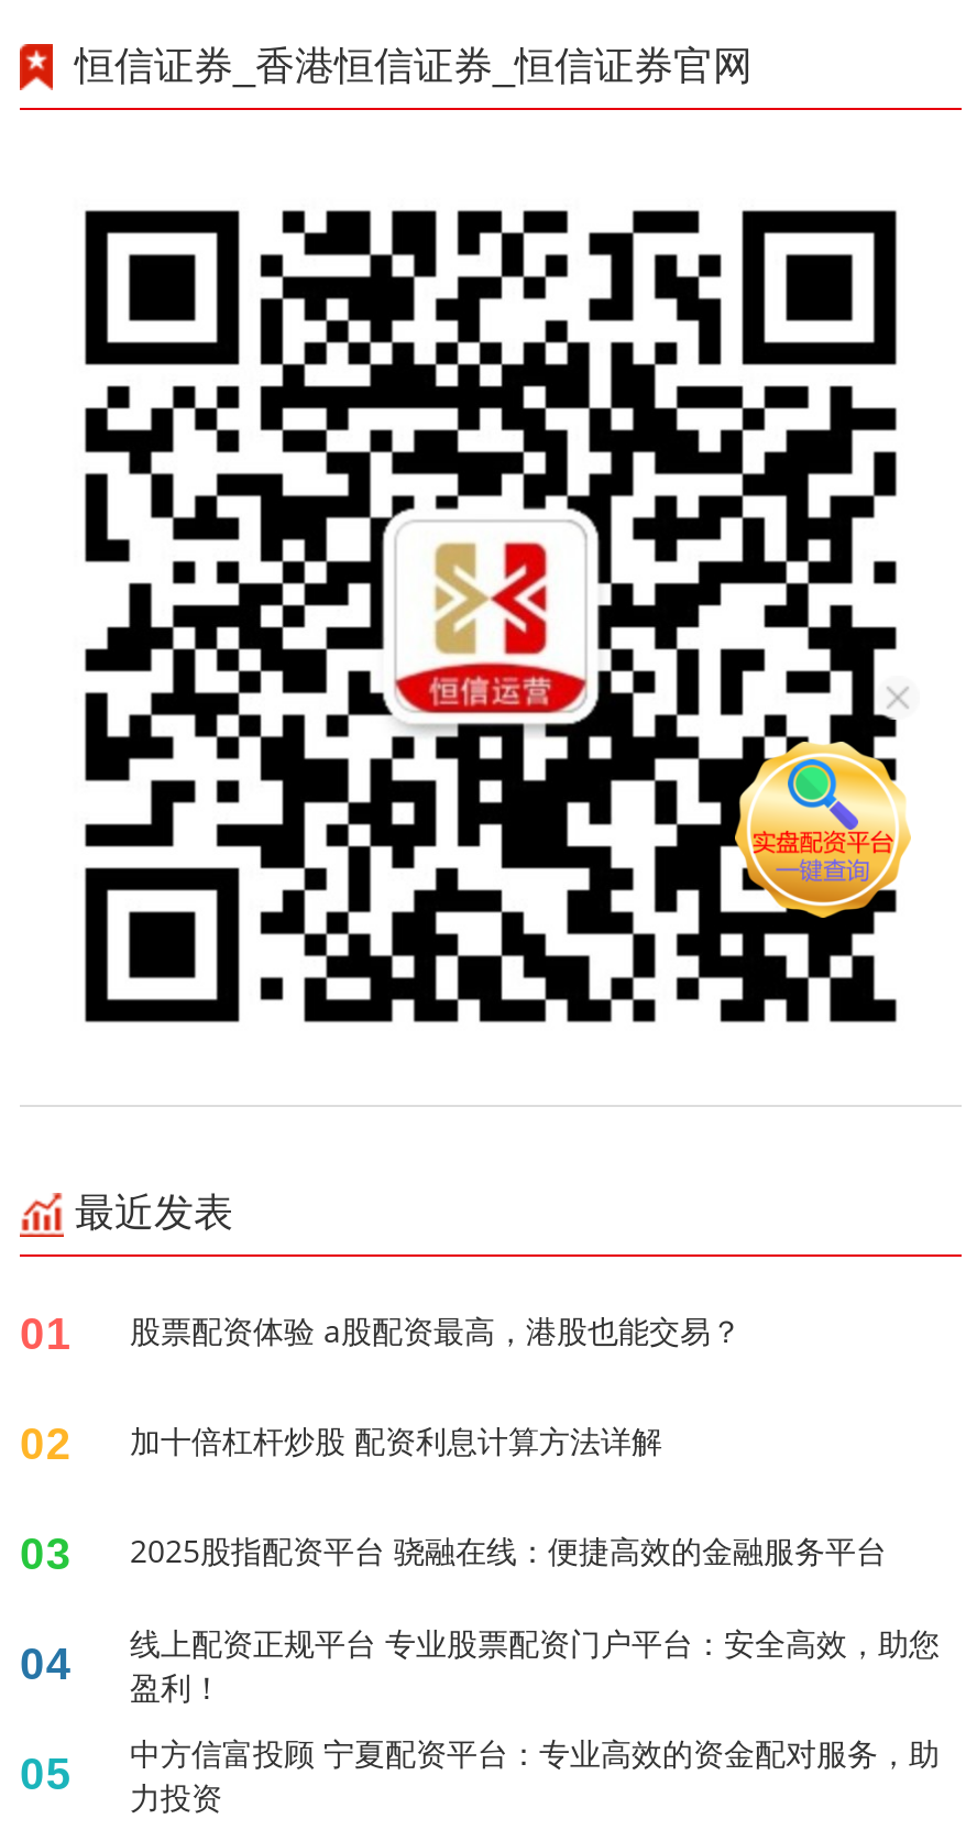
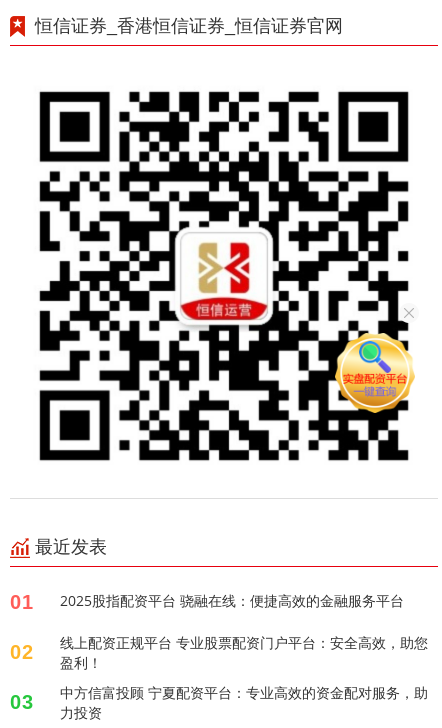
- 股票配资体验 a股配资最高，港股也能交易？
- 02
- 加十倍杠杆炒股 配资利息计算方法详解
- 03

- 04 线上配资正规平台 专业股票配资门户平台：安全高效，助您 盈利！
+ 02 线上配资正规平台 专业股票配资门户平台：安全高效，助您 盈利！

- 05 中方信富投顾 宁夏配资平台：专业高效的资金配对服务，助 力投资
+ 03 中方信富投顾 宁夏配资平台：专业高效的资金配对服务，助 力投资
